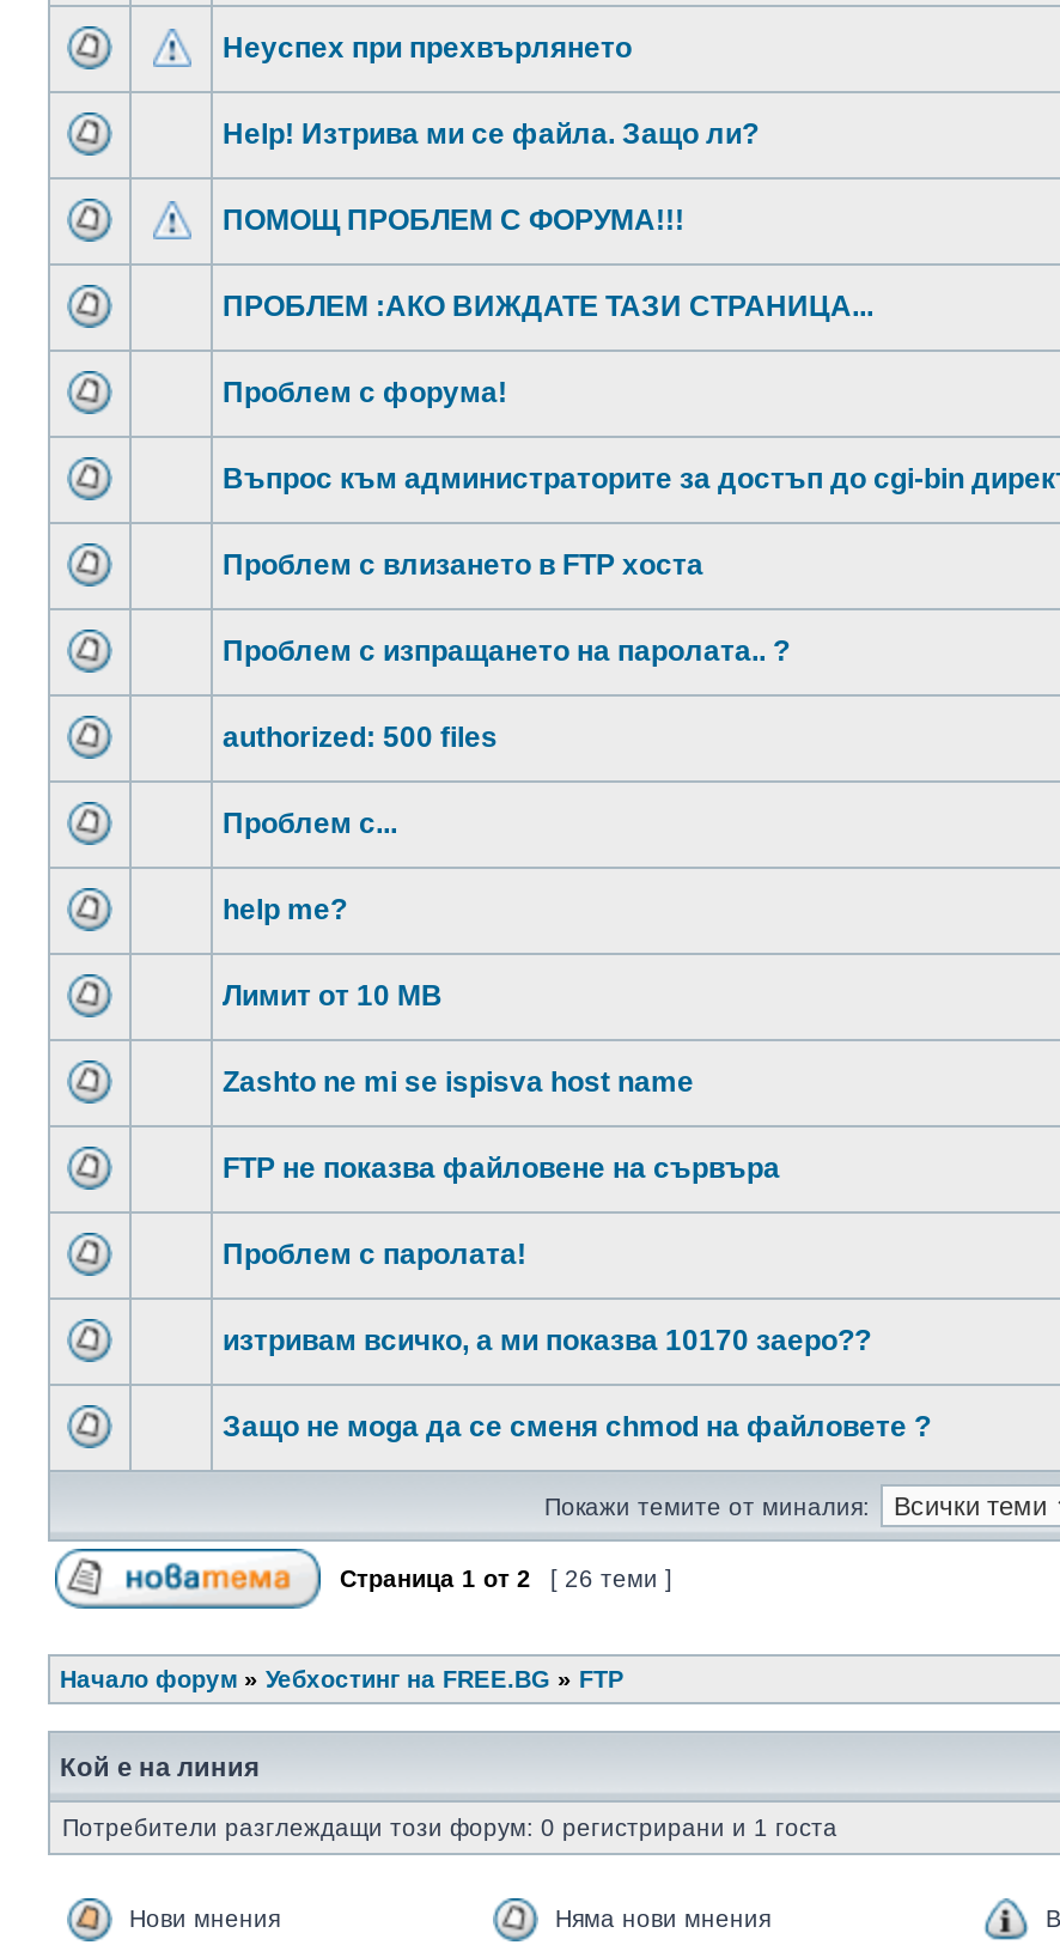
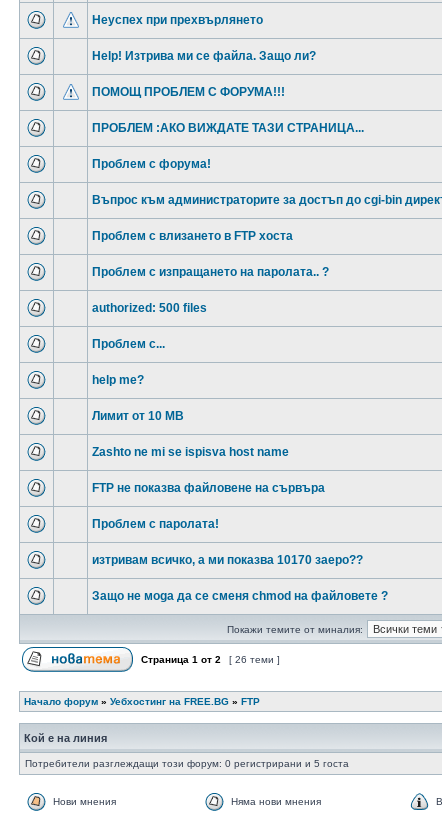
- Потребители разглеждащи този форум: 0 регистрирани и 1 госта
+ Потребители разглеждащи този форум: 0 регистрирани и 5 госта
